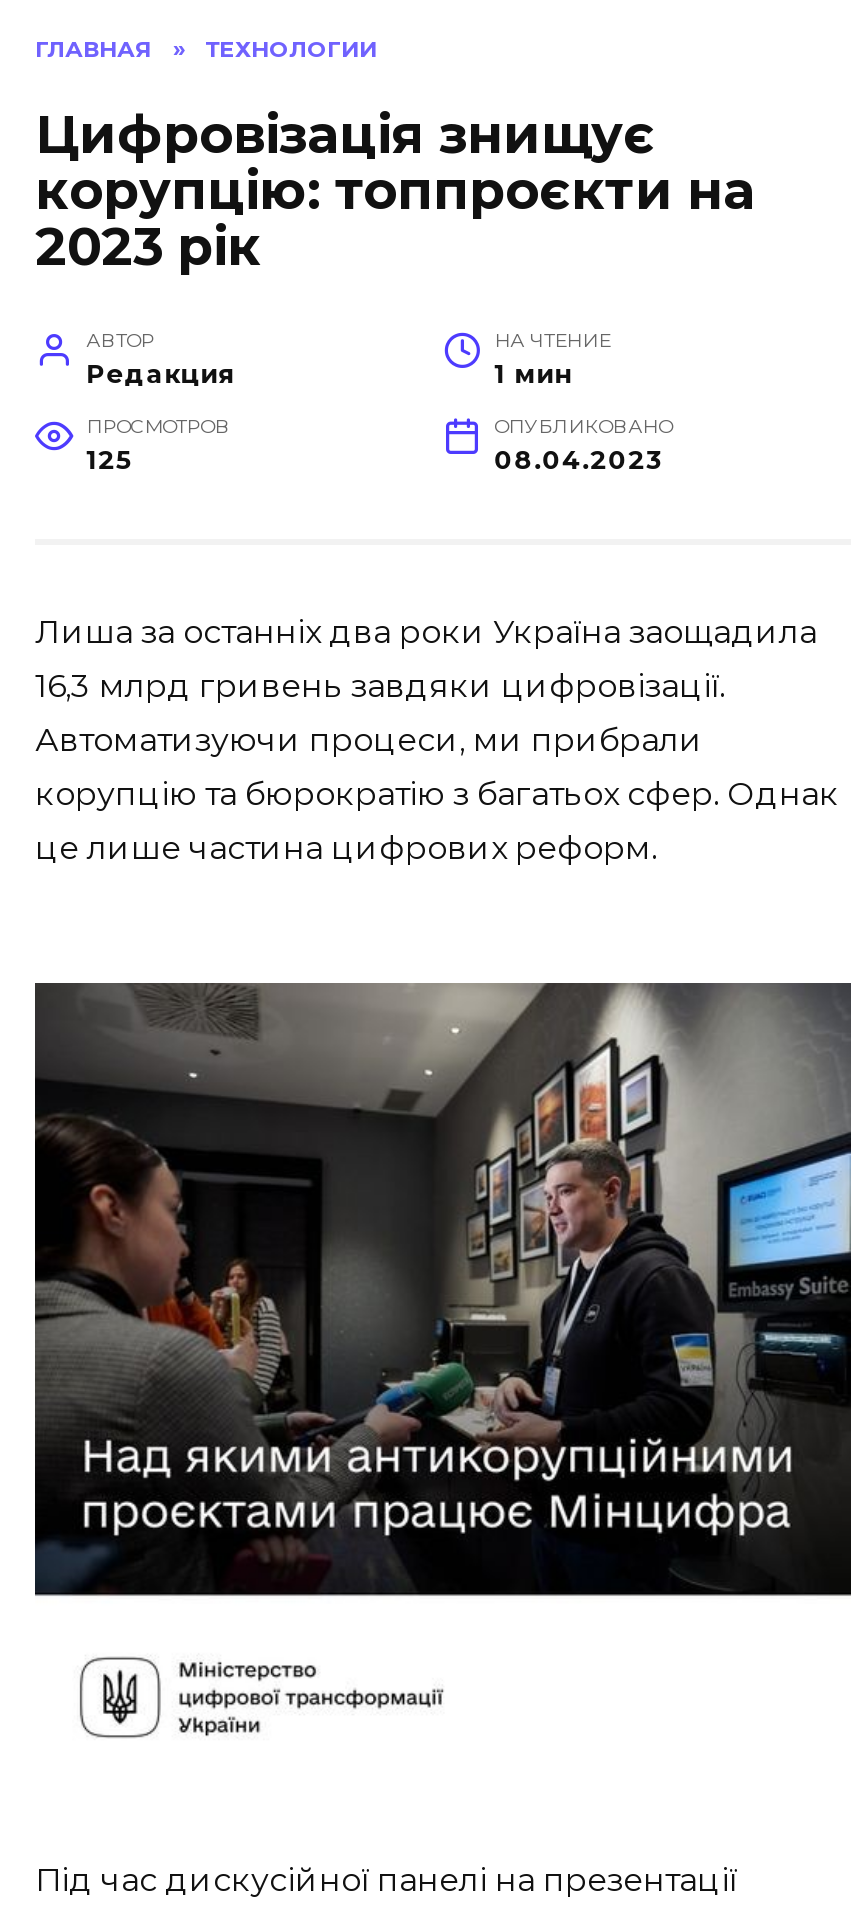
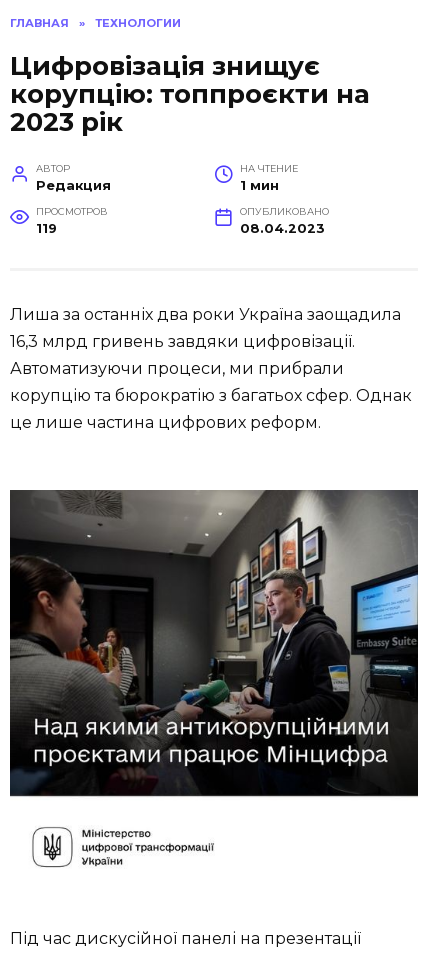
- 125
+ 119
